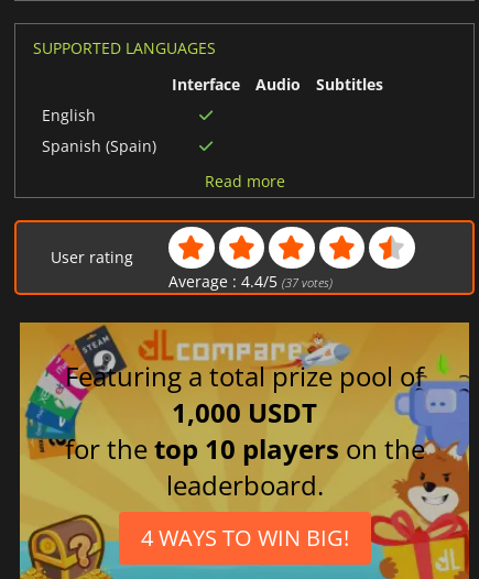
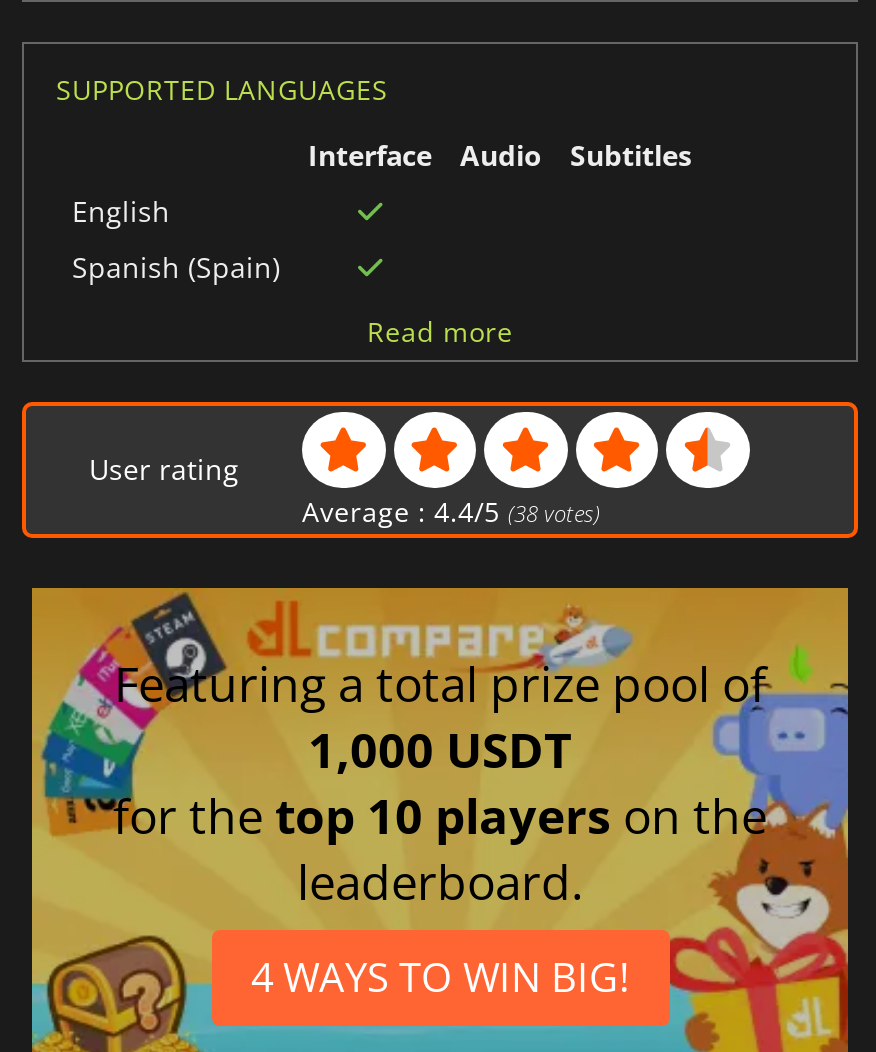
- Average : 4.4/5 (37 votes)
+ Average : 4.4/5 (38 votes)
